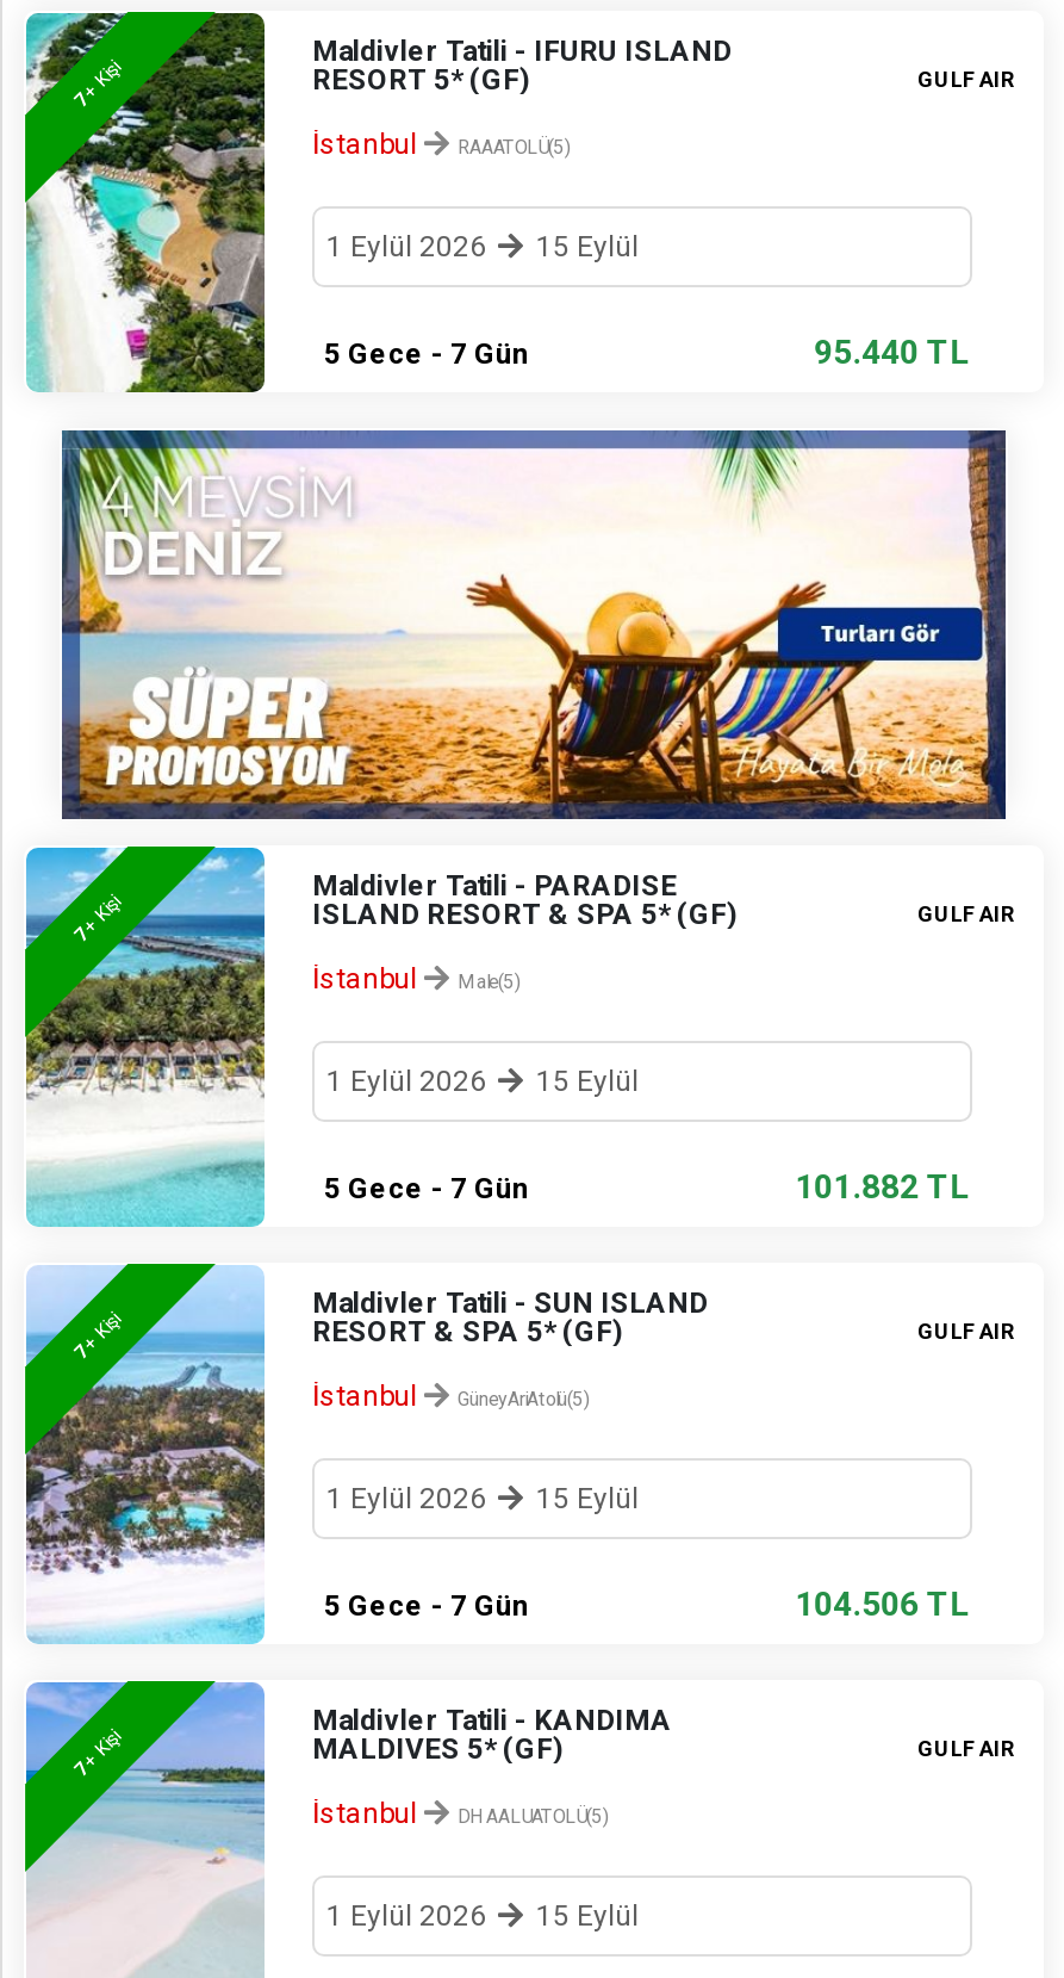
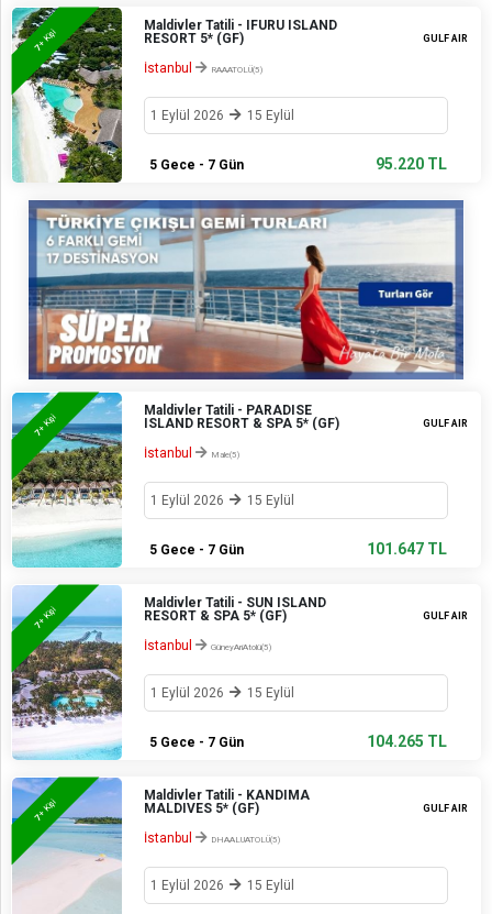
- 95.440 TL
+ 95.220 TL

- [image]
+ [image]

- 101.882 TL
+ 101.647 TL

- 104.506 TL
+ 104.265 TL
